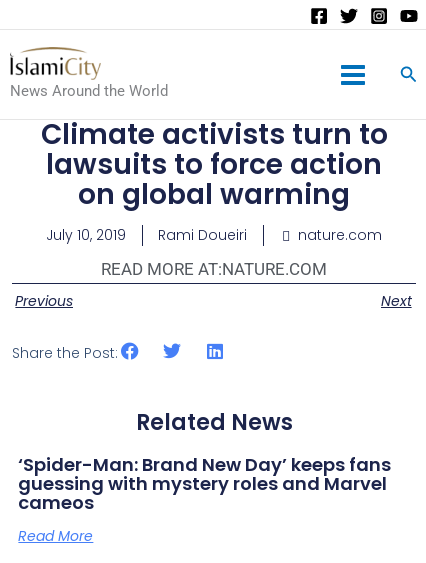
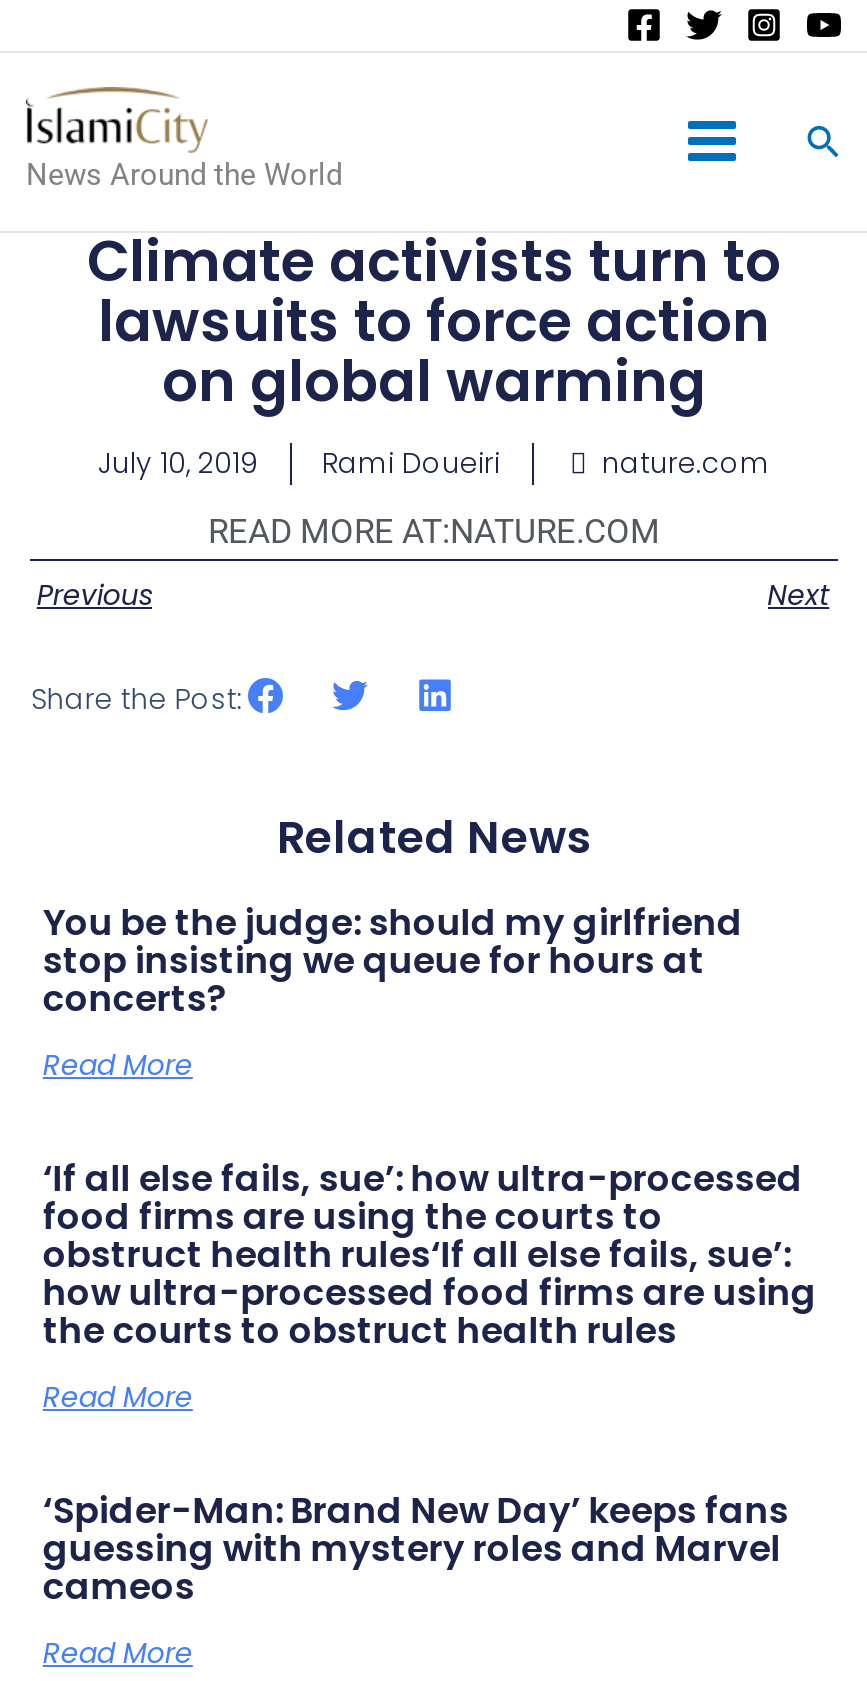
+ You be the judge: should my girlfriend
+ stop insisting we queue for hours at
+ concerts?
+ Read More
+ ‘If all else fails, sue’: how ultra-processed
+ food firms are using the courts to
+ obstruct health rules‘If all else fails, sue’:
+ how ultra-processed food firms are using
+ the courts to obstruct health rules
+ Read More
